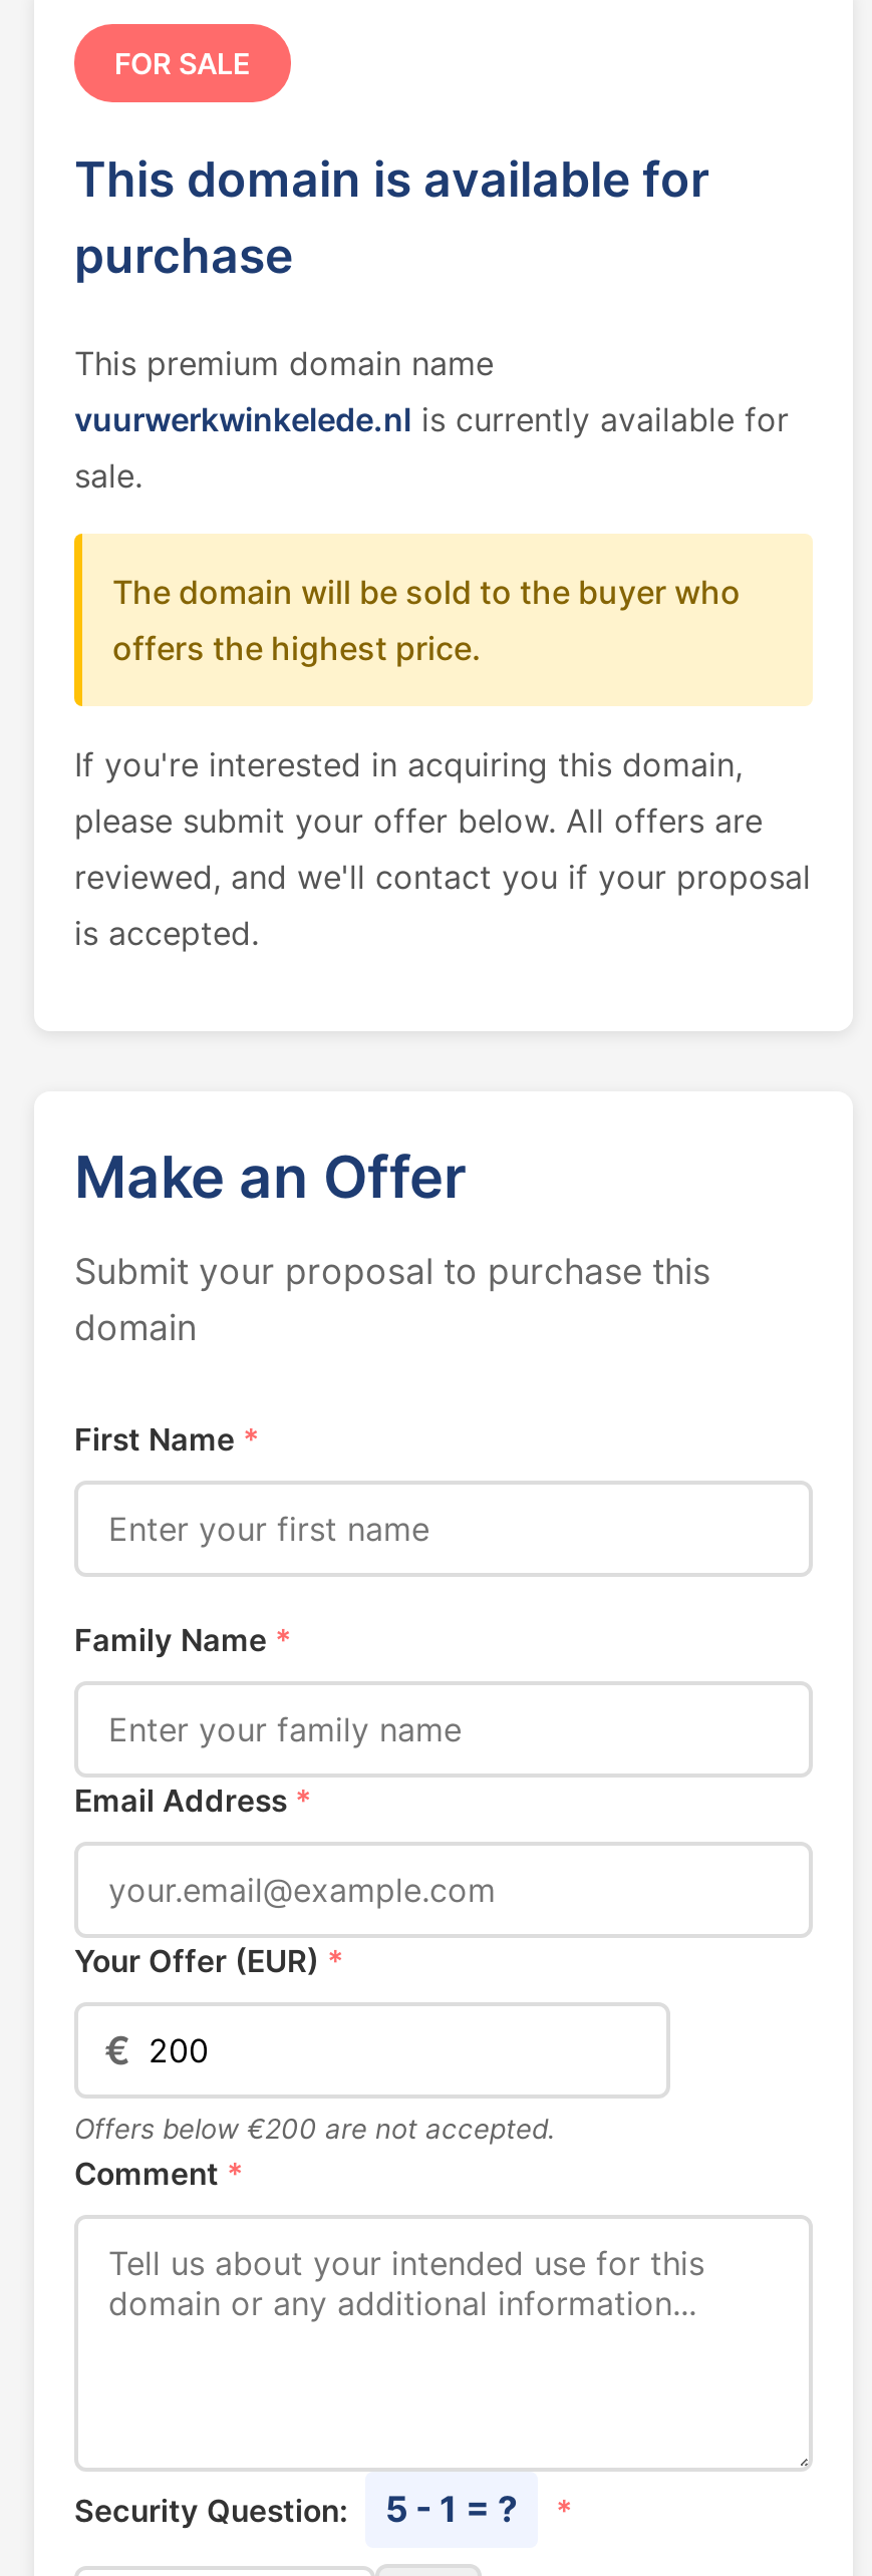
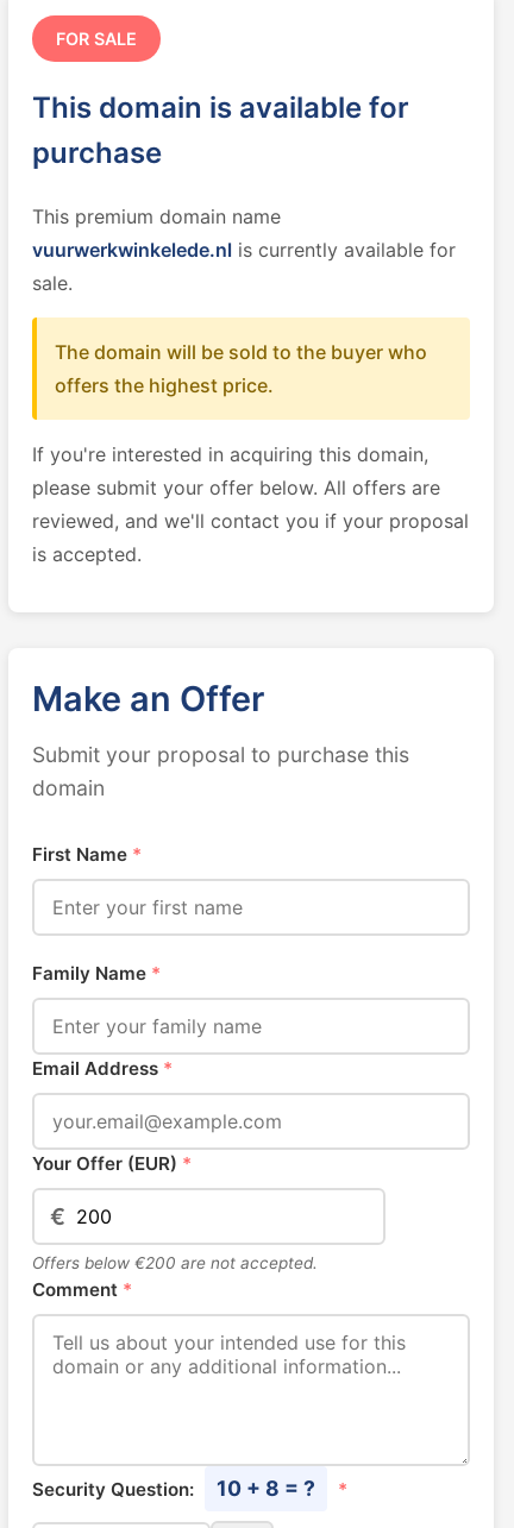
- 5 - 1 = ?
+ 10 + 8 = ?
